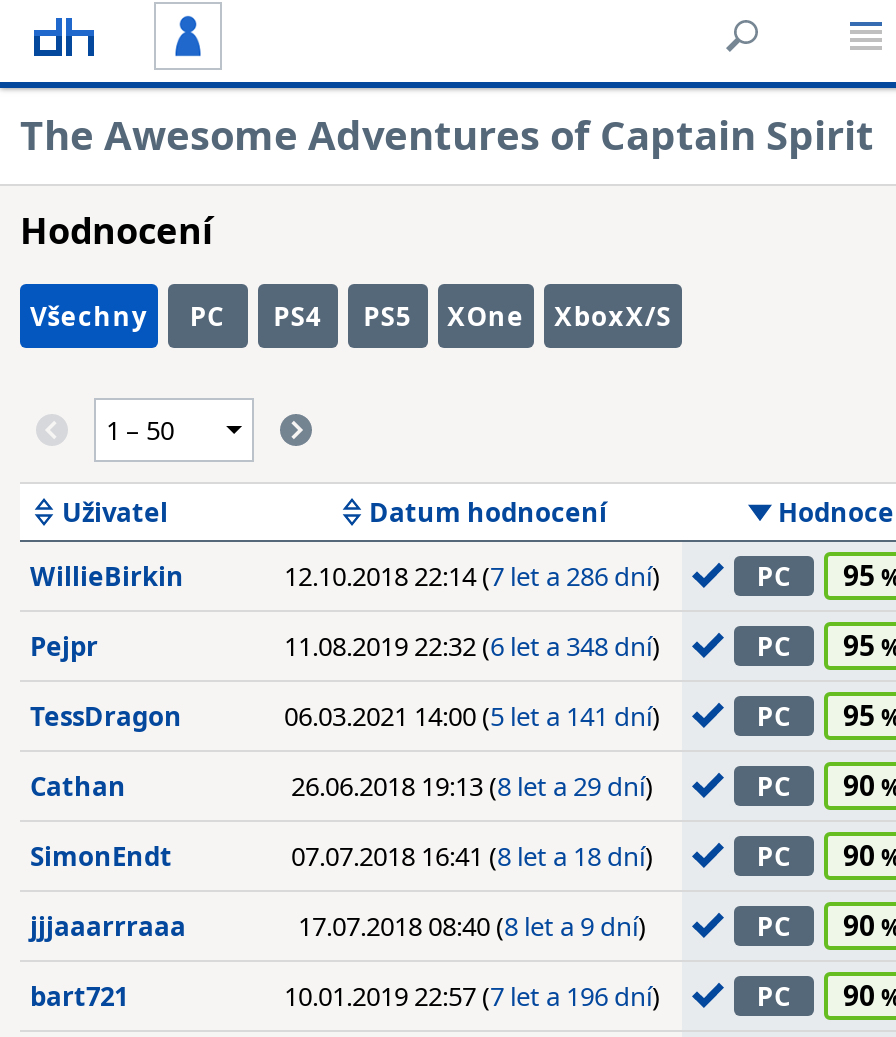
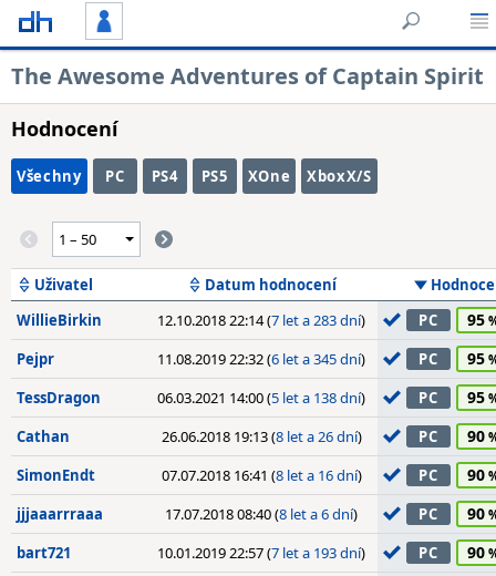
- 12.10.2018 22:14 (7 let a 286 dní)
+ 12.10.2018 22:14 (7 let a 283 dní)

- 11.08.2019 22:32 (6 let a 348 dní)
+ 11.08.2019 22:32 (6 let a 345 dní)

- 06.03.2021 14:00 (5 let a 141 dní)
+ 06.03.2021 14:00 (5 let a 138 dní)

- 26.06.2018 19:13 (8 let a 29 dní)
+ 26.06.2018 19:13 (8 let a 26 dní)

- 07.07.2018 16:41 (8 let a 18 dní)
+ 07.07.2018 16:41 (8 let a 16 dní)

- 17.07.2018 08:40 (8 let a 9 dní)
+ 17.07.2018 08:40 (8 let a 6 dní)

- 10.01.2019 22:57 (7 let a 196 dní)
+ 10.01.2019 22:57 (7 let a 193 dní)
